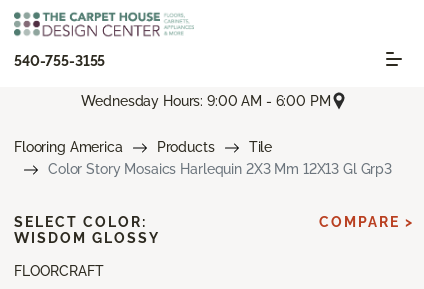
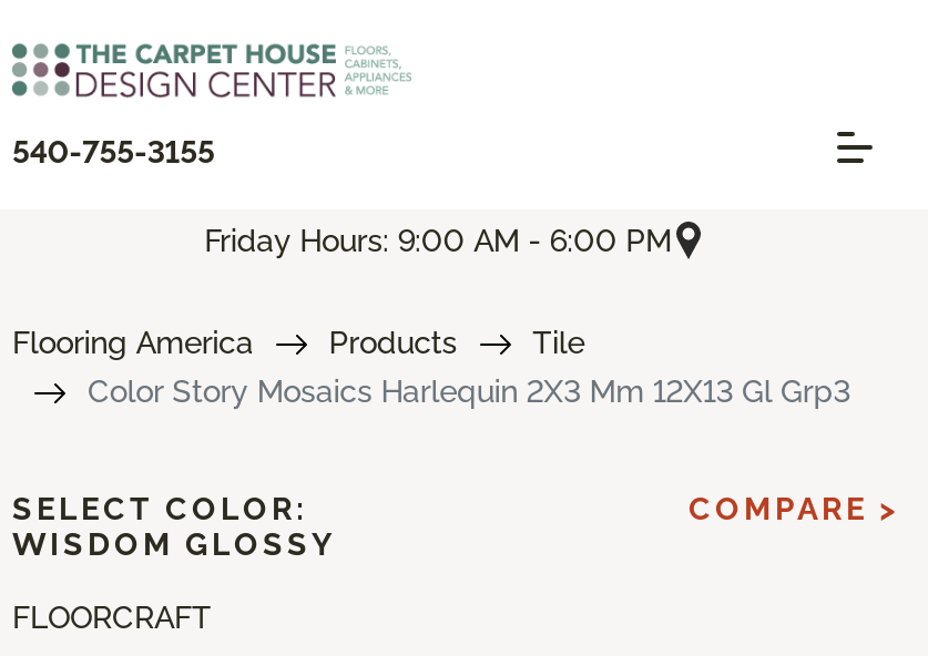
- Wednesday Hours: 9:00 AM - 6:00 PM
+ Friday Hours: 9:00 AM - 6:00 PM
